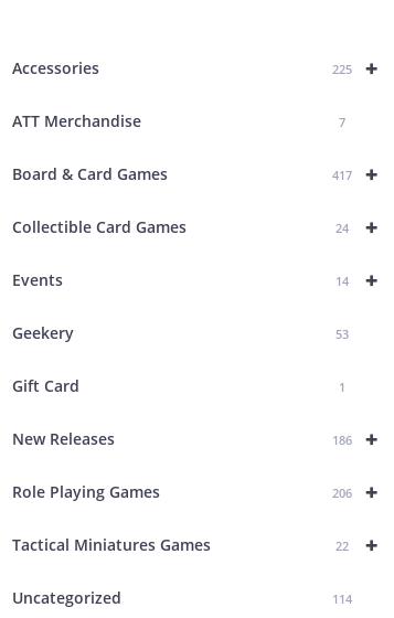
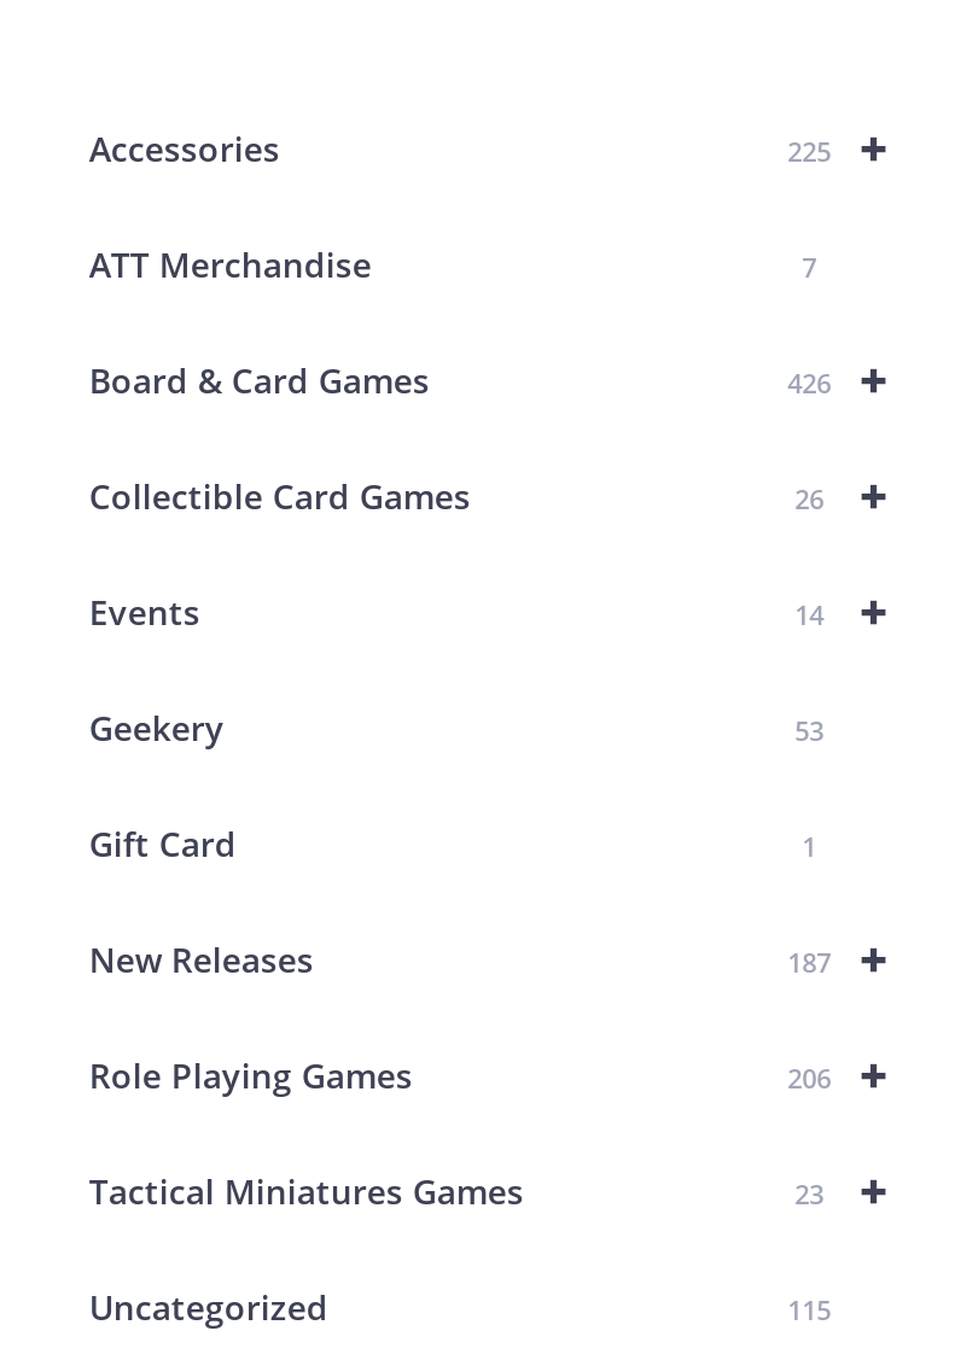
- 417
+ 426

- 24
+ 26

- 186
+ 187

- 22
+ 23

- 114
+ 115
